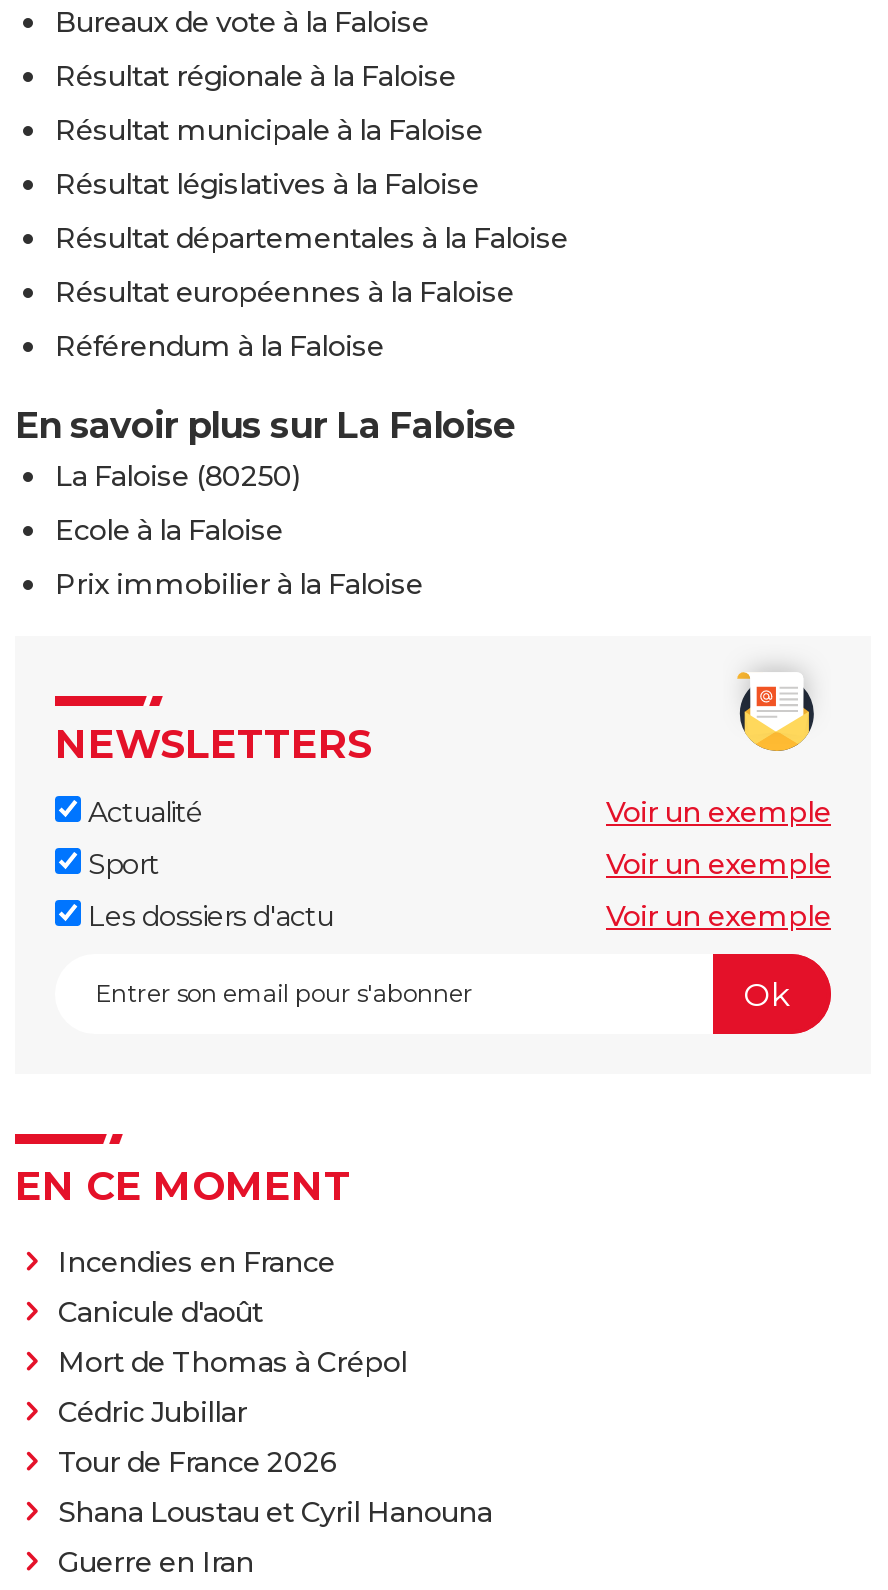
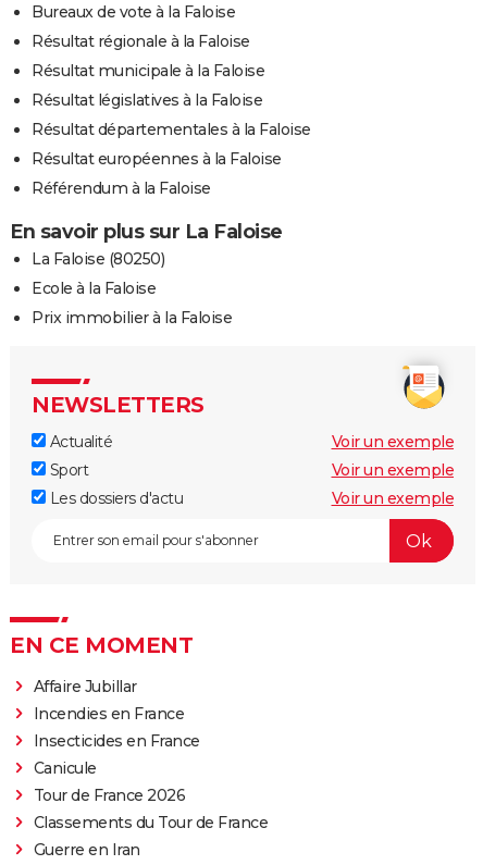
+ Affaire Jubillar

moved down: Incendies en France

- Canicule d'août
- Mort de Thomas à Crépol
- Cédric Jubillar
+ Insecticides en France
+ Canicule

- Shana Loustau et Cyril Hanouna
+ Classements du Tour de France
